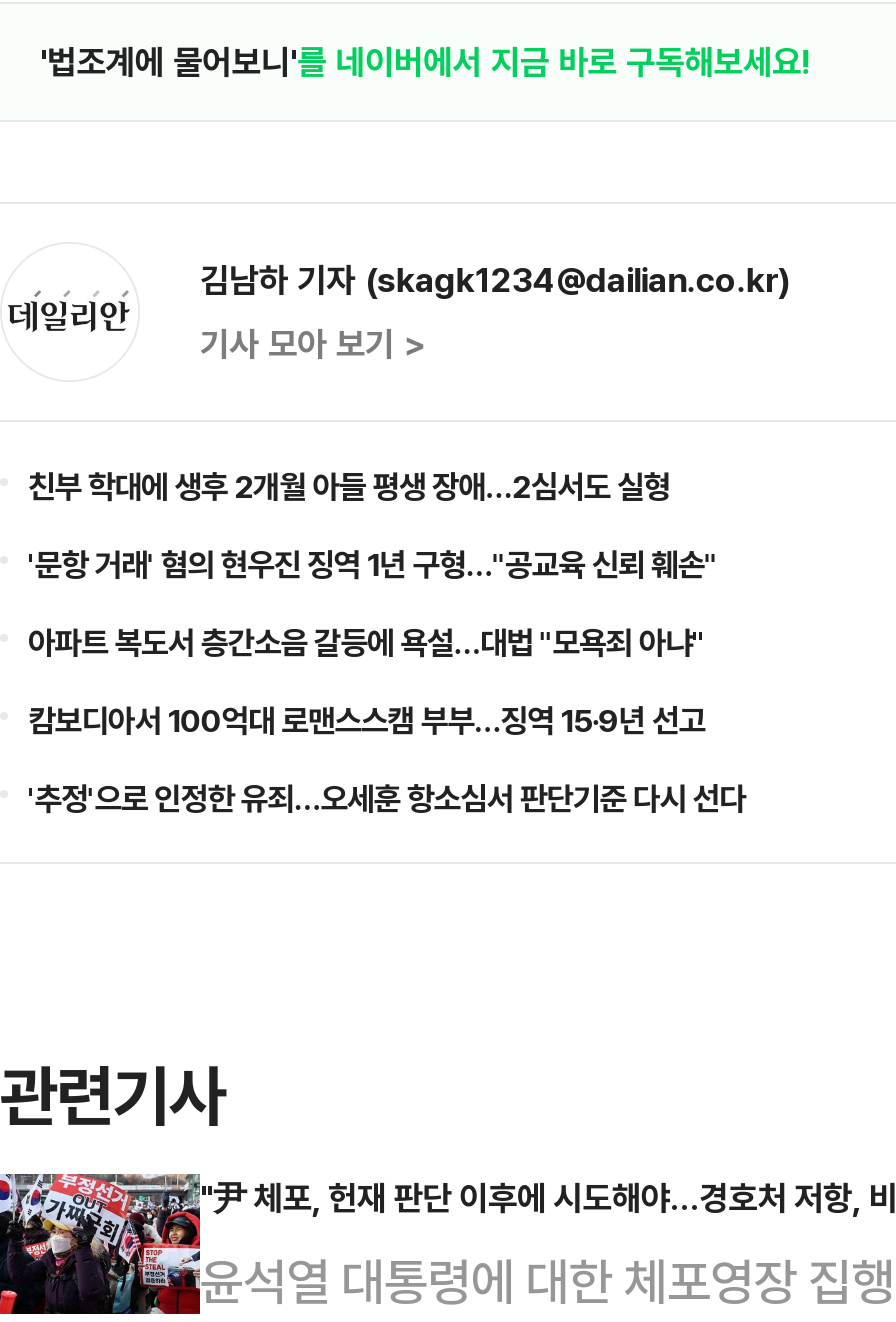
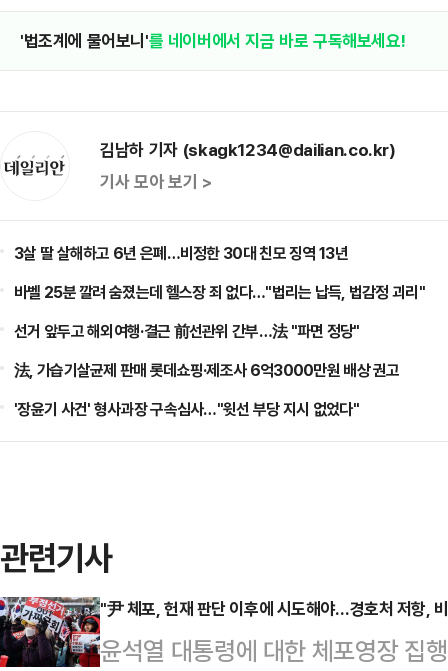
- 친부 학대에 생후 2개월 아들 평생 장애…2심서도 실형
+ 3살 딸 살해하고 6년 은폐…비정한 30대 친모 징역 13년

- '문항 거래' 혐의 현우진 징역 1년 구형…"공교육 신뢰 훼손"
+ 바벨 25분 깔려 숨졌는데 헬스장 죄 없다…"법리는 납득, 법감정 괴리"

- 아파트 복도서 층간소음 갈등에 욕설…대법 "모욕죄 아냐"
+ 선거 앞두고 해외여행·결근 前선관위 간부…法 "파면 정당"

- 캄보디아서 100억대 로맨스스캠 부부…징역 15·9년 선고
+ 法, 가습기살균제 판매 롯데쇼핑·제조사 6억3000만원 배상 권고

- '추정'으로 인정한 유죄…오세훈 항소심서 판단기준 다시 선다
+ '장윤기 사건' 형사과장 구속심사…"윗선 부당 지시 없었다"
